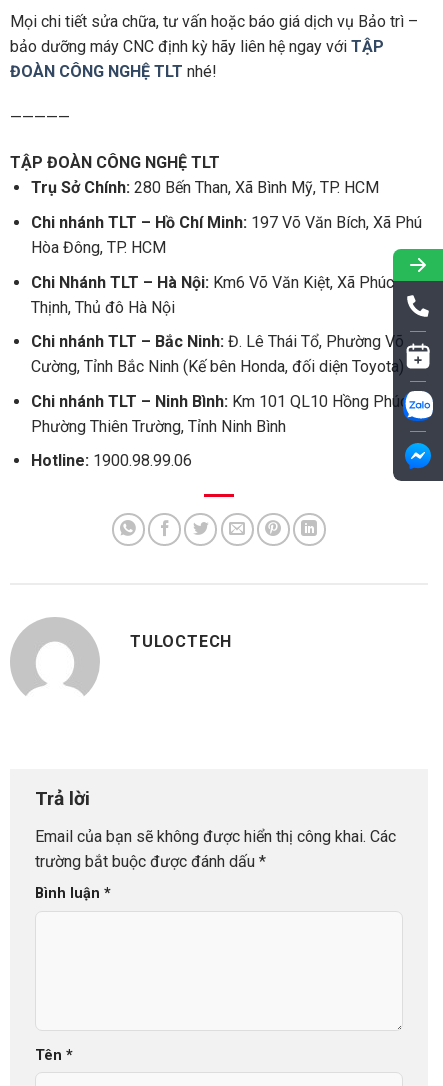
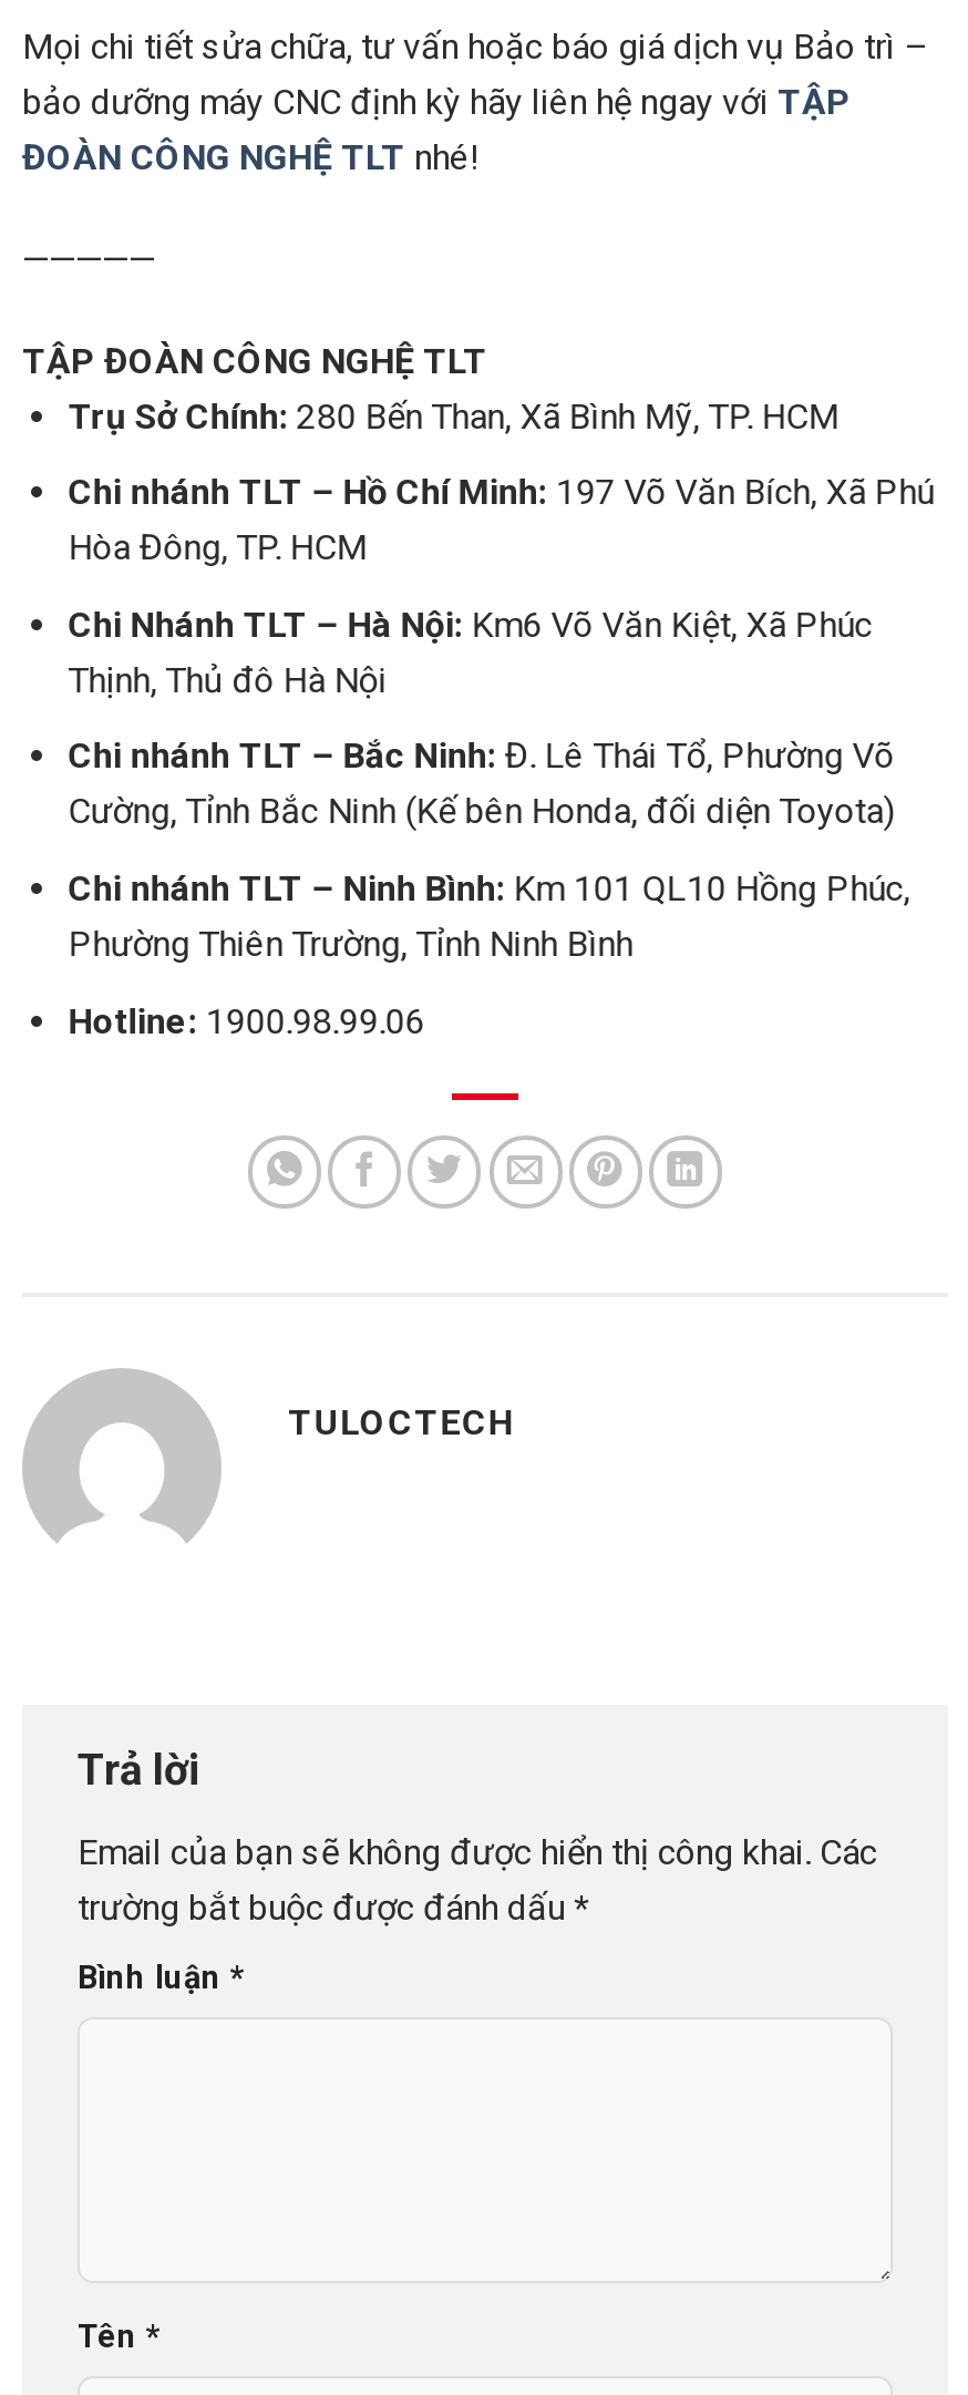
- [image]
